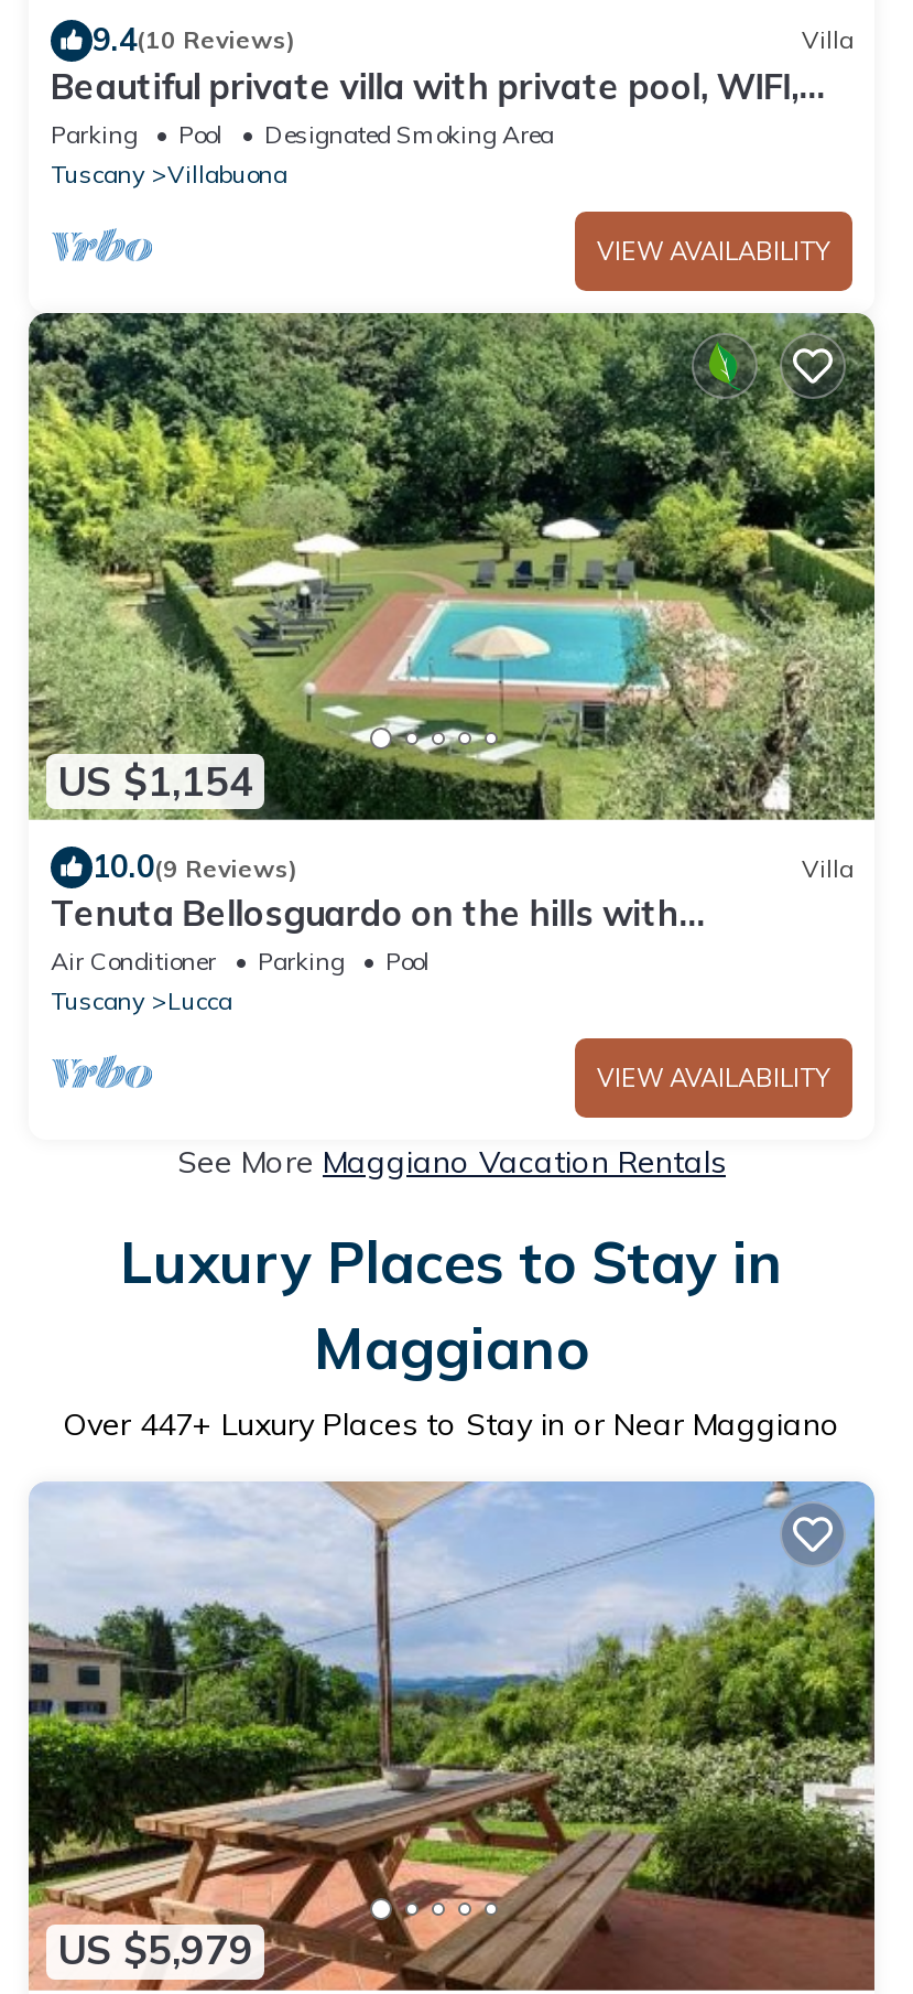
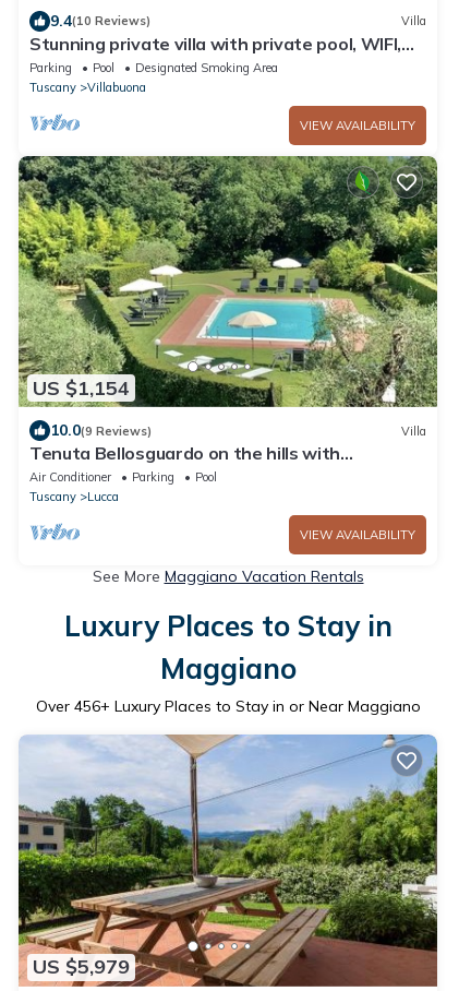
- Beautiful private villa with private pool, WIFI,
+ Stunning private villa with private pool, WIFI,

- Over 447+ Luxury Places to Stay in or Near Maggiano
+ Over 456+ Luxury Places to Stay in or Near Maggiano
